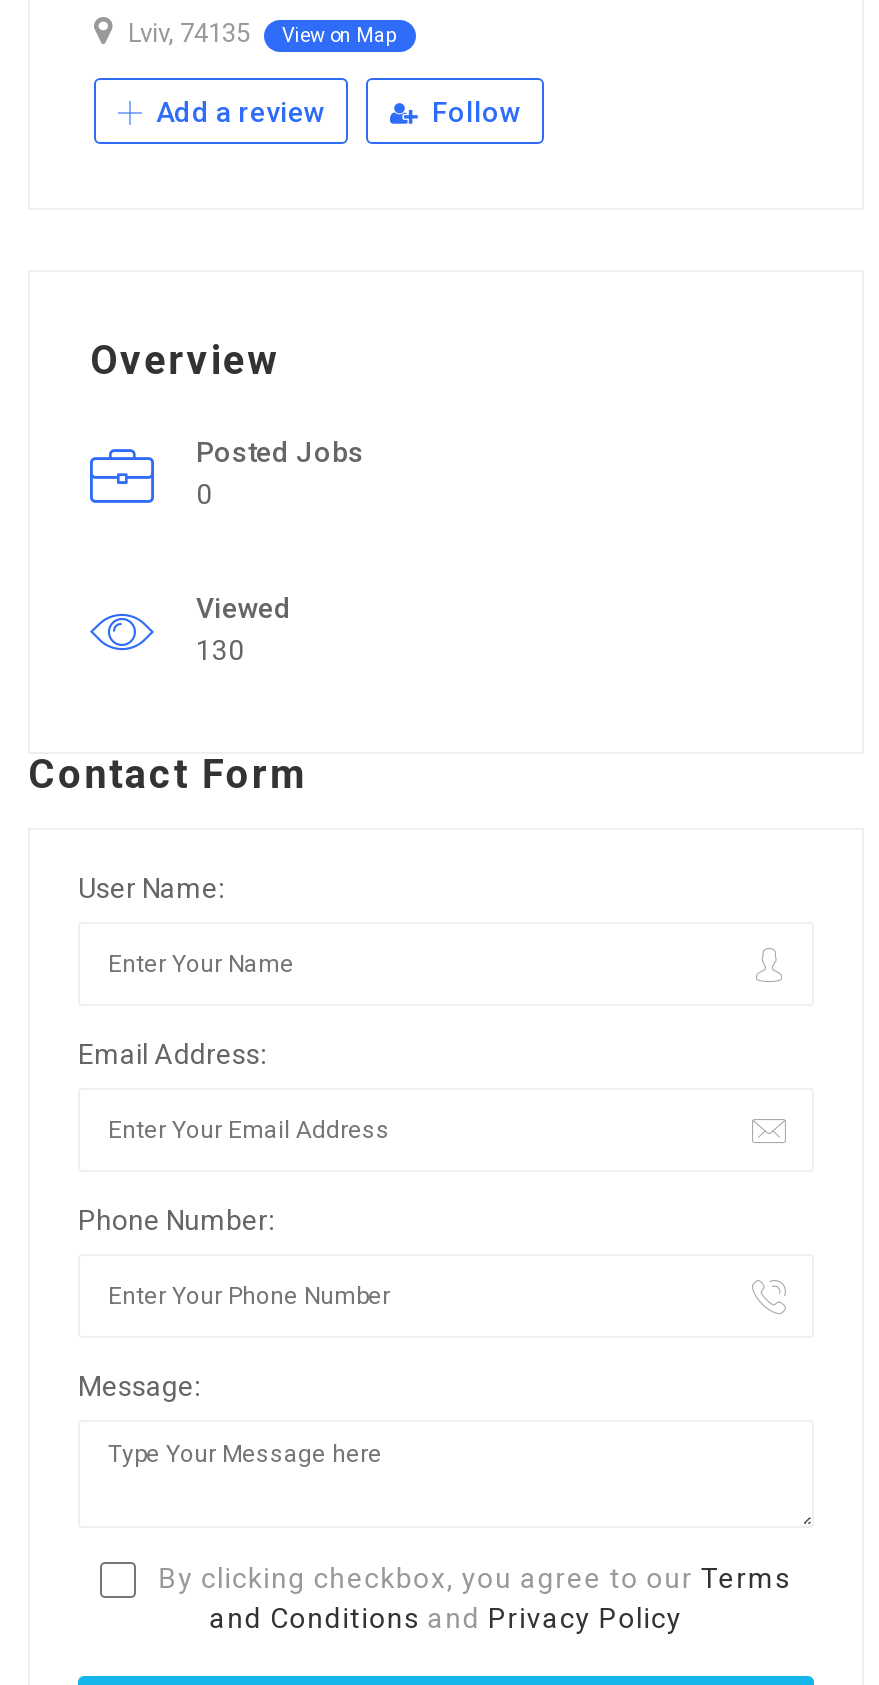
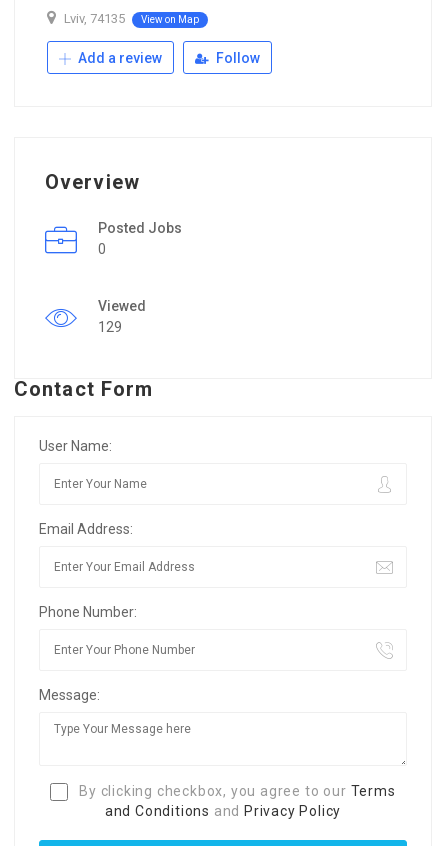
- 130
+ 129
